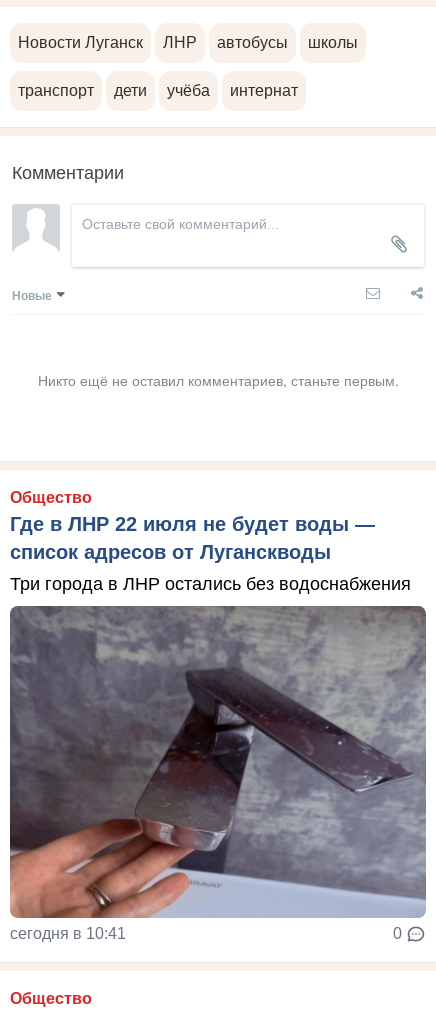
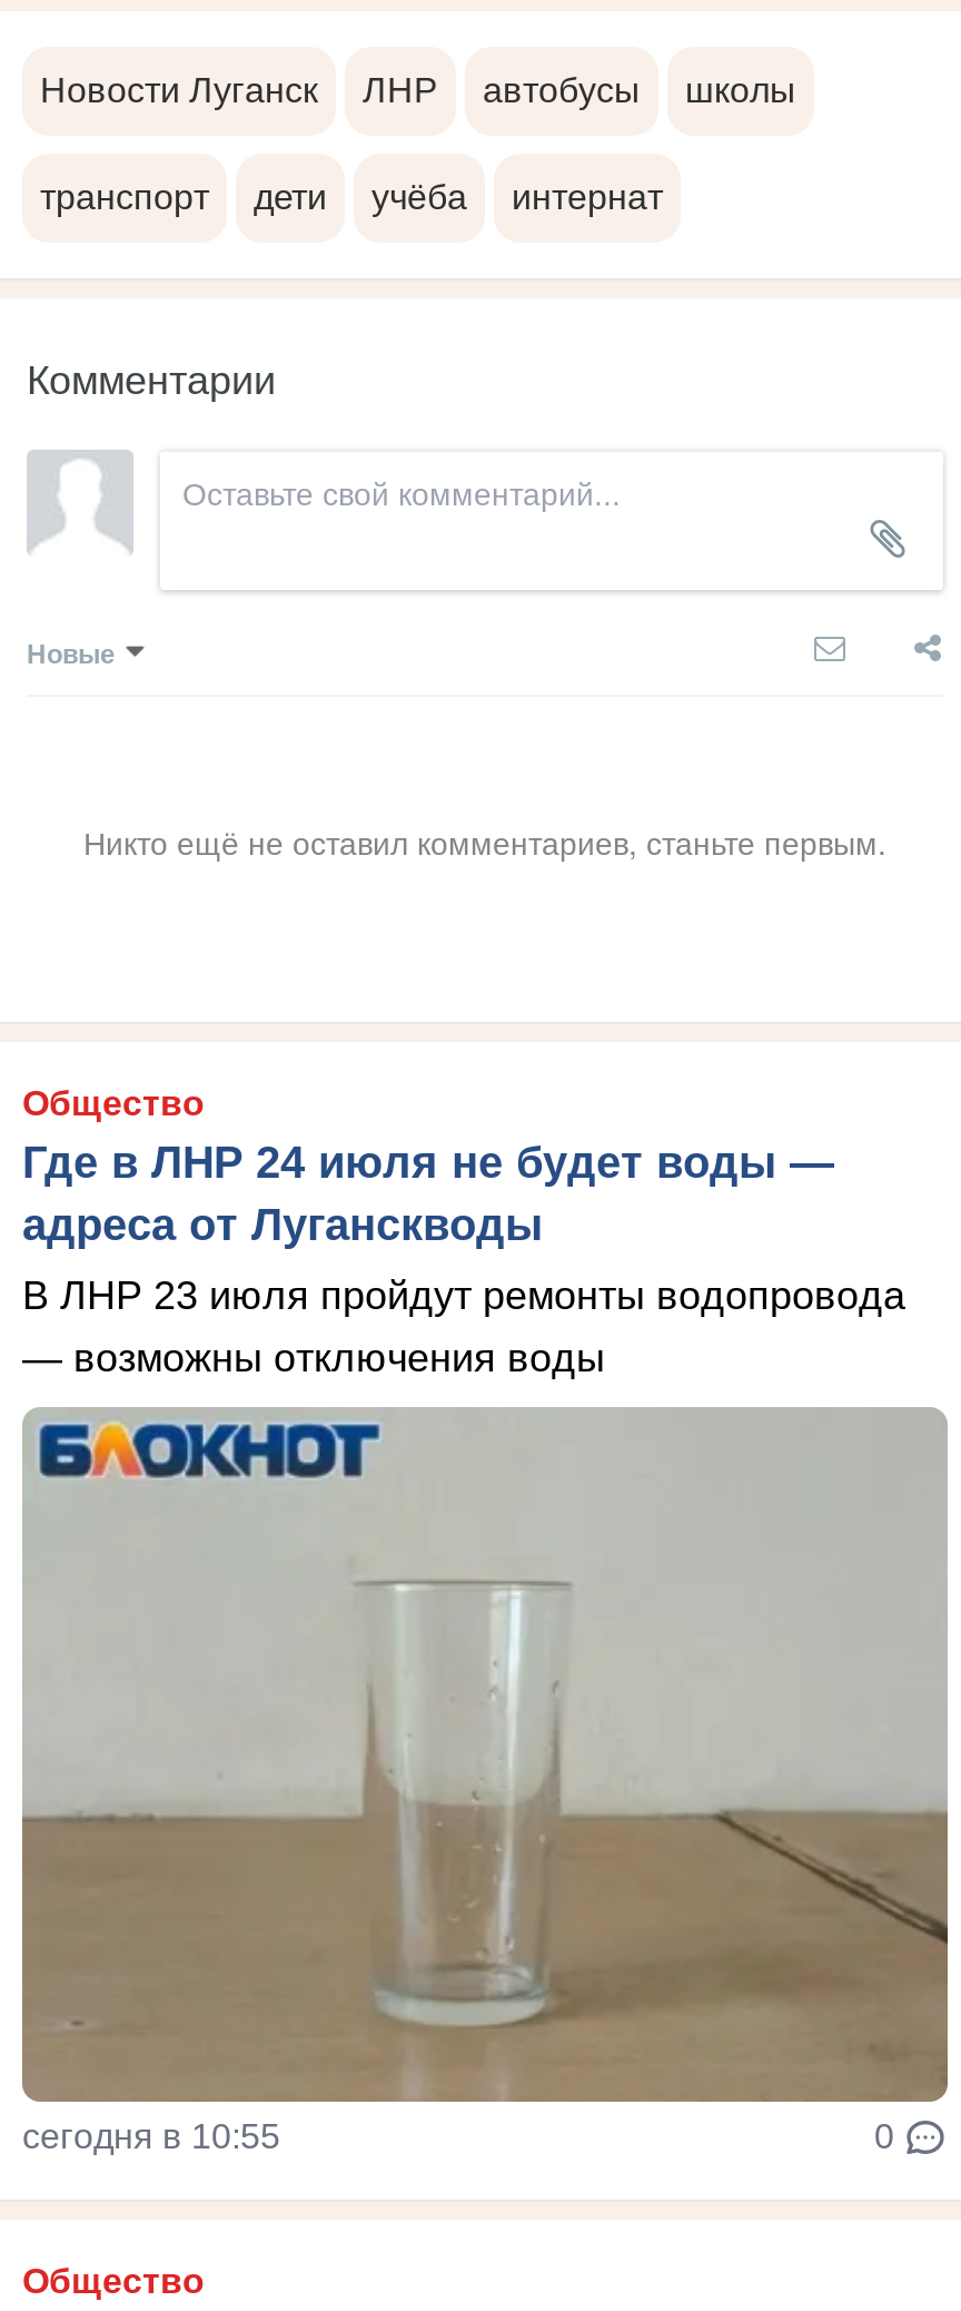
- Где в ЛНР 22 июля не будет воды —
- список адресов от Луганскводы
+ Где в ЛНР 24 июля не будет воды —
+ адреса от Луганскводы

- Три города в ЛНР остались без водоснабжения
+ В ЛНР 23 июля пройдут ремонты водопровода
+ — возможны отключения воды

- [image]
- сегодня в 10:41
+ [image]
+ сегодня в 10:55
